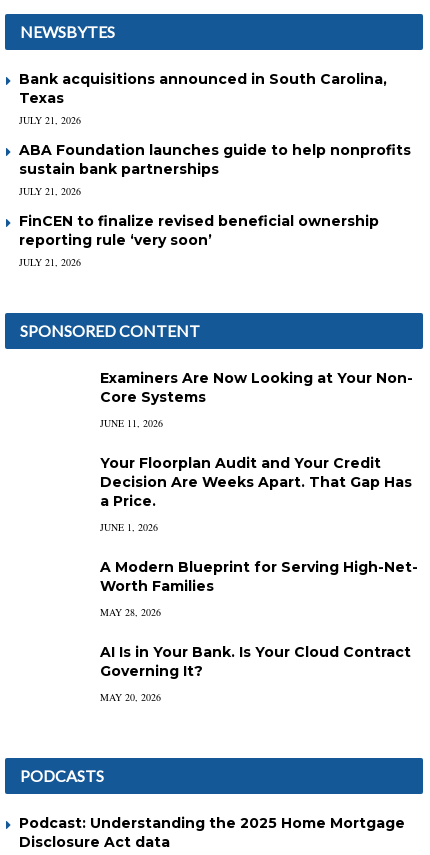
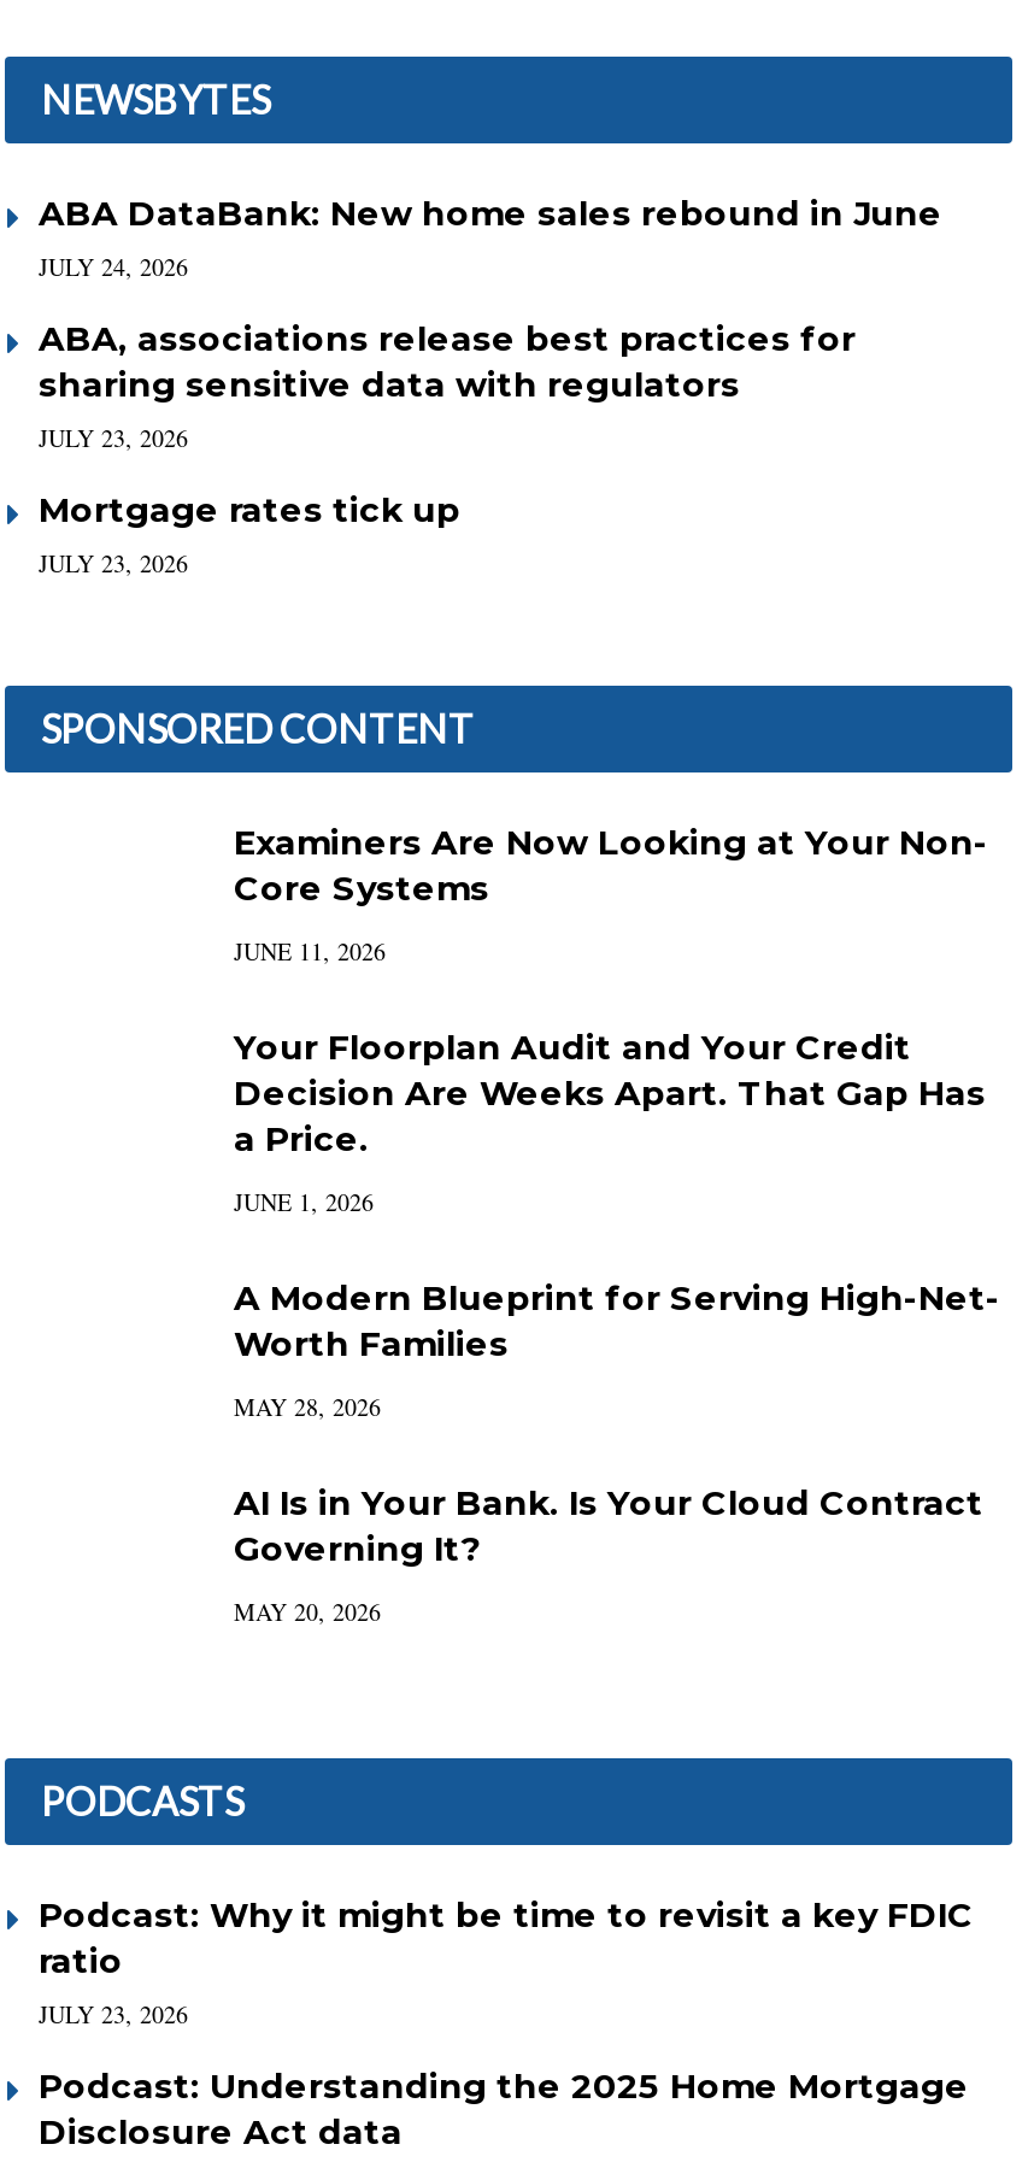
- Bank acquisitions announced in South Carolina,
- Texas
- JULY 21, 2026
+ ABA DataBank: New home sales rebound in June
+ JULY 24, 2026

- ABA Foundation launches guide to help nonprofits
- sustain bank partnerships
- JULY 21, 2026
+ ABA, associations release best practices for
+ sharing sensitive data with regulators
+ JULY 23, 2026

- FinCEN to finalize revised beneficial ownership
- reporting rule ‘very soon’
- JULY 21, 2026
+ Mortgage rates tick up
+ JULY 23, 2026

moved up: SPONSORED CONTENT | Examiners Are Now Looking at Your Non- | Core Systems | ... | MAY 20, 2026 | PODCASTS

+ Podcast: Why it might be time to revisit a key FDIC
+ ratio
+ JULY 23, 2026
